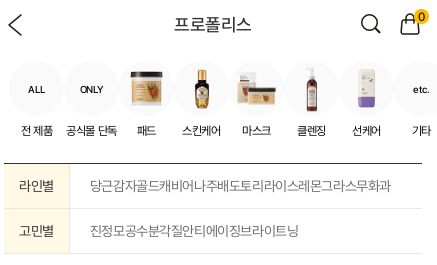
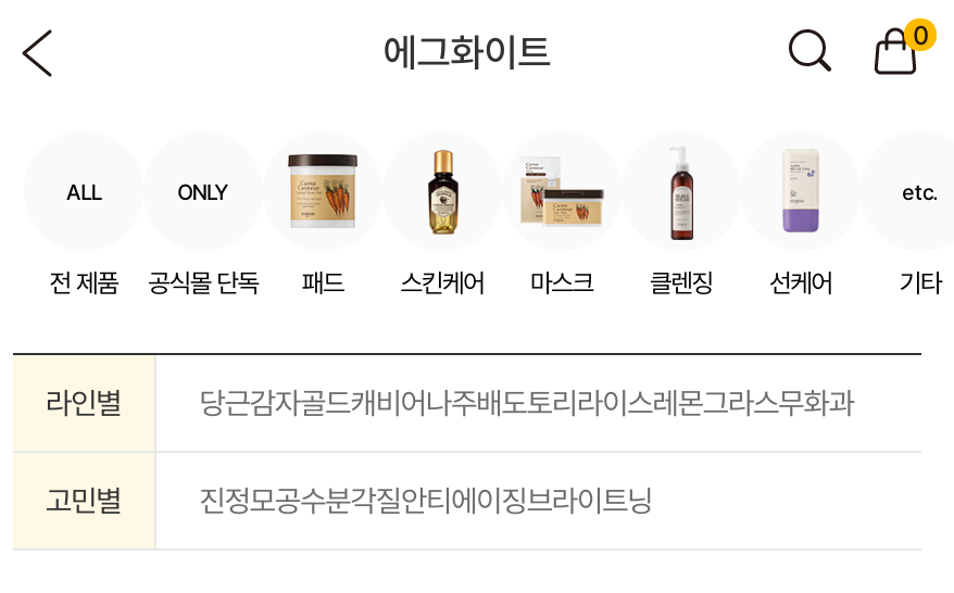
- 프로폴리스
+ 에그화이트
